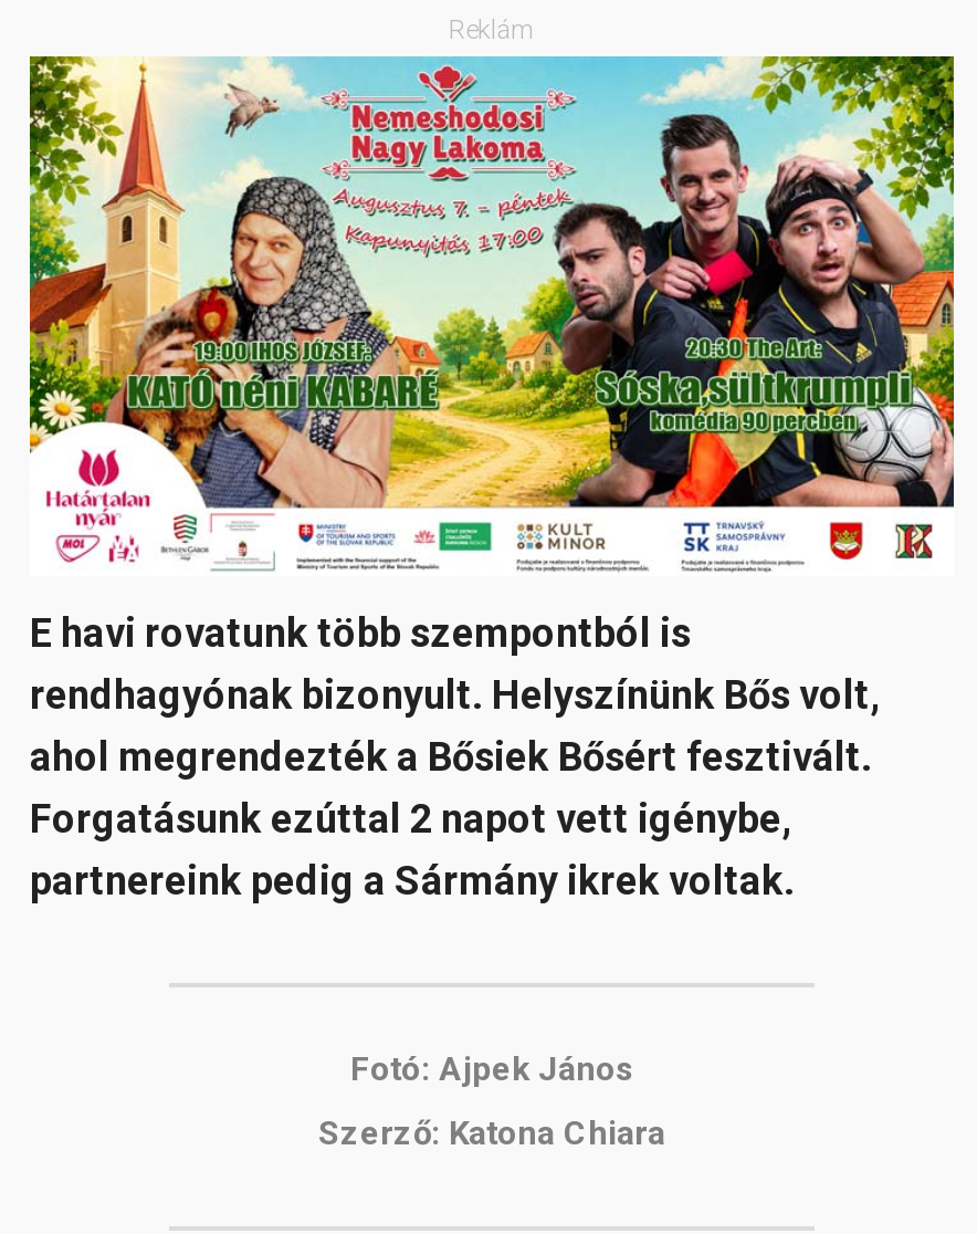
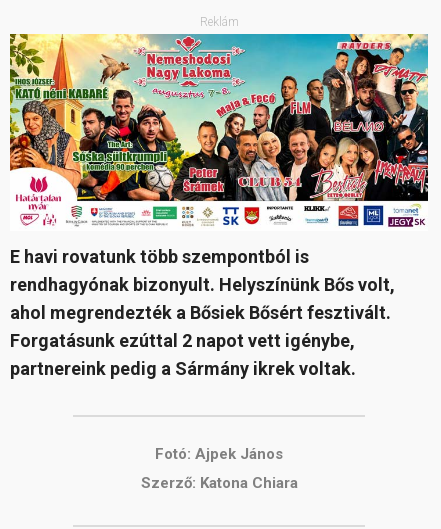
- [image]
+ [image]
